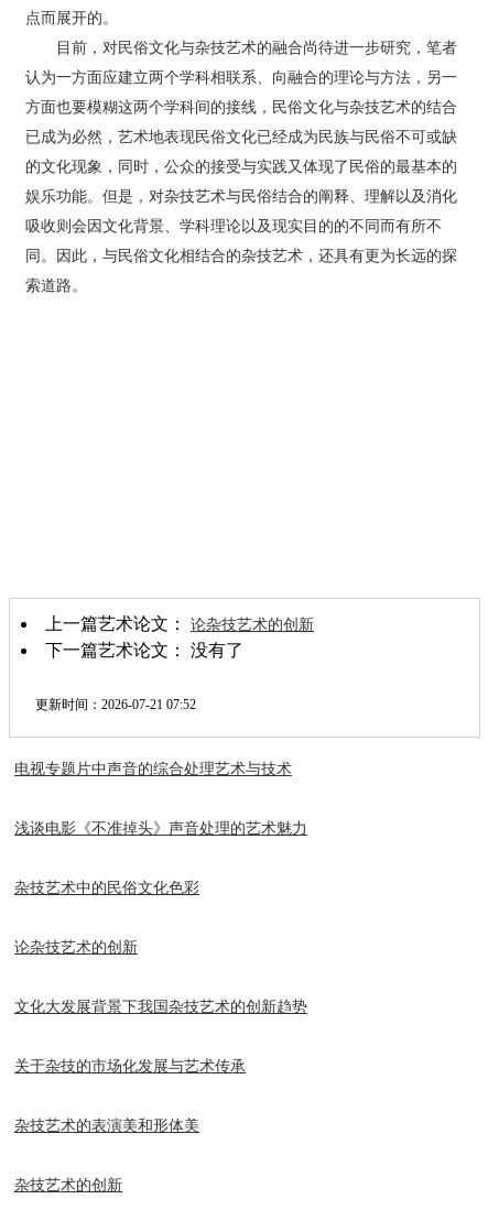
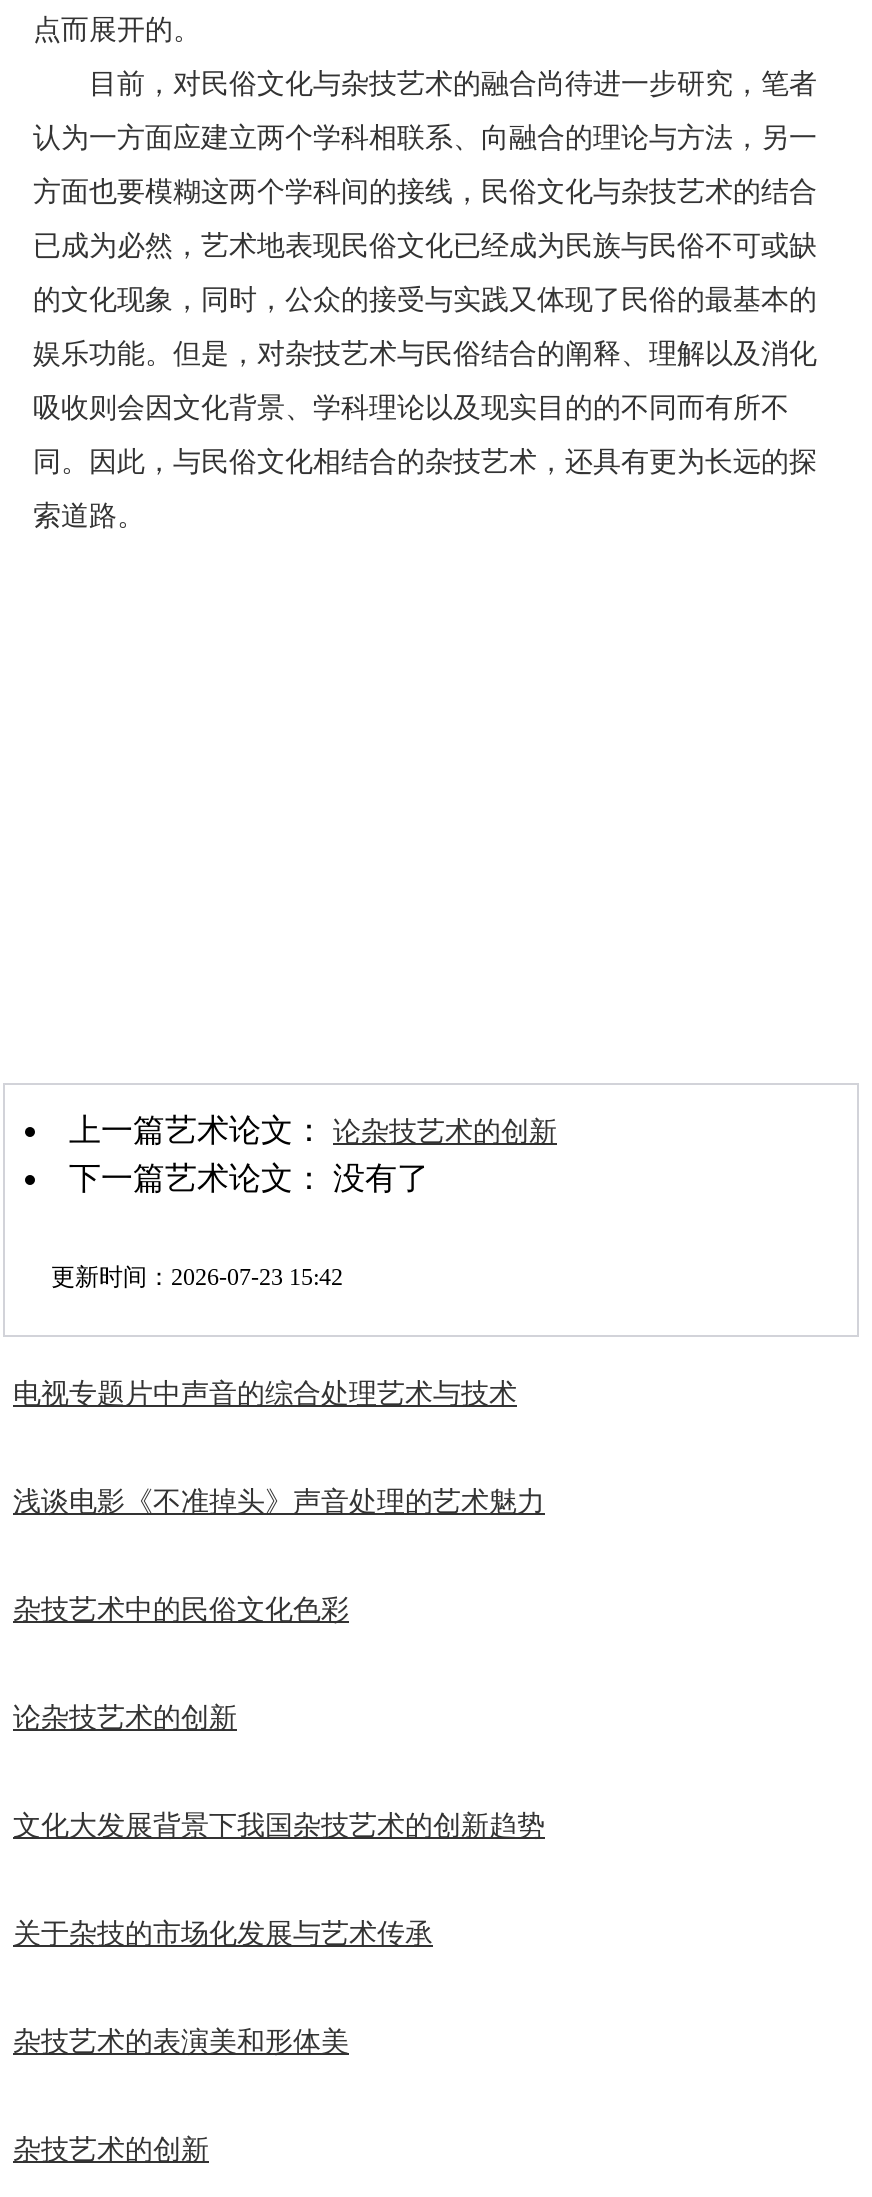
- 更新时间：2026-07-21 07:52
+ 更新时间：2026-07-23 15:42
